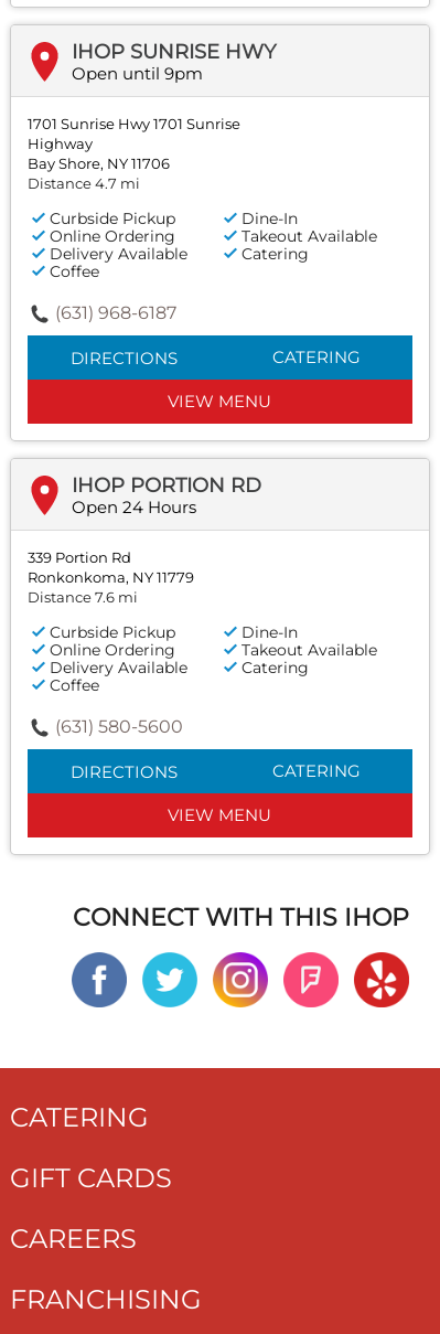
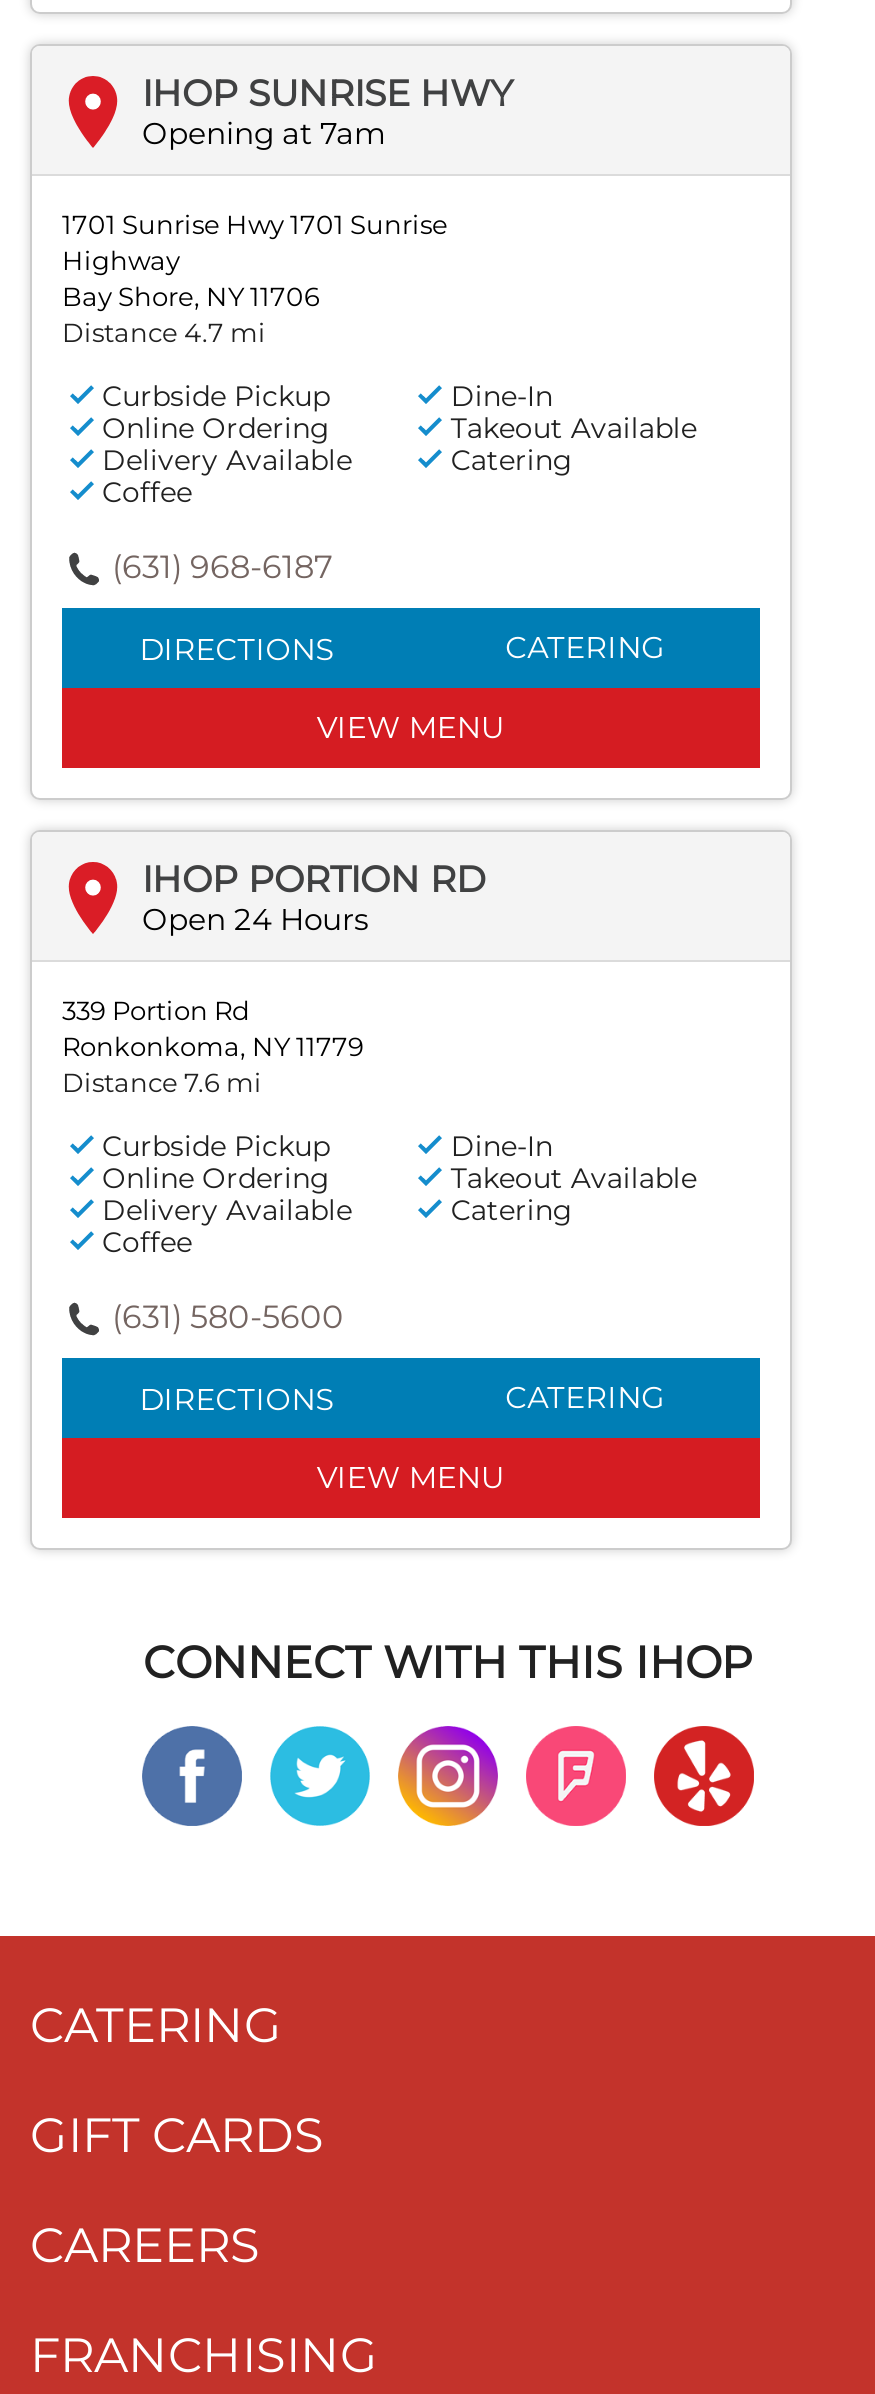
- Open until 9pm
+ Opening at 7am
